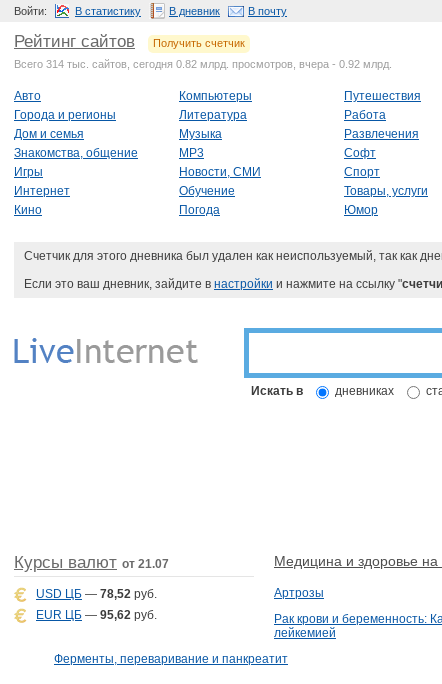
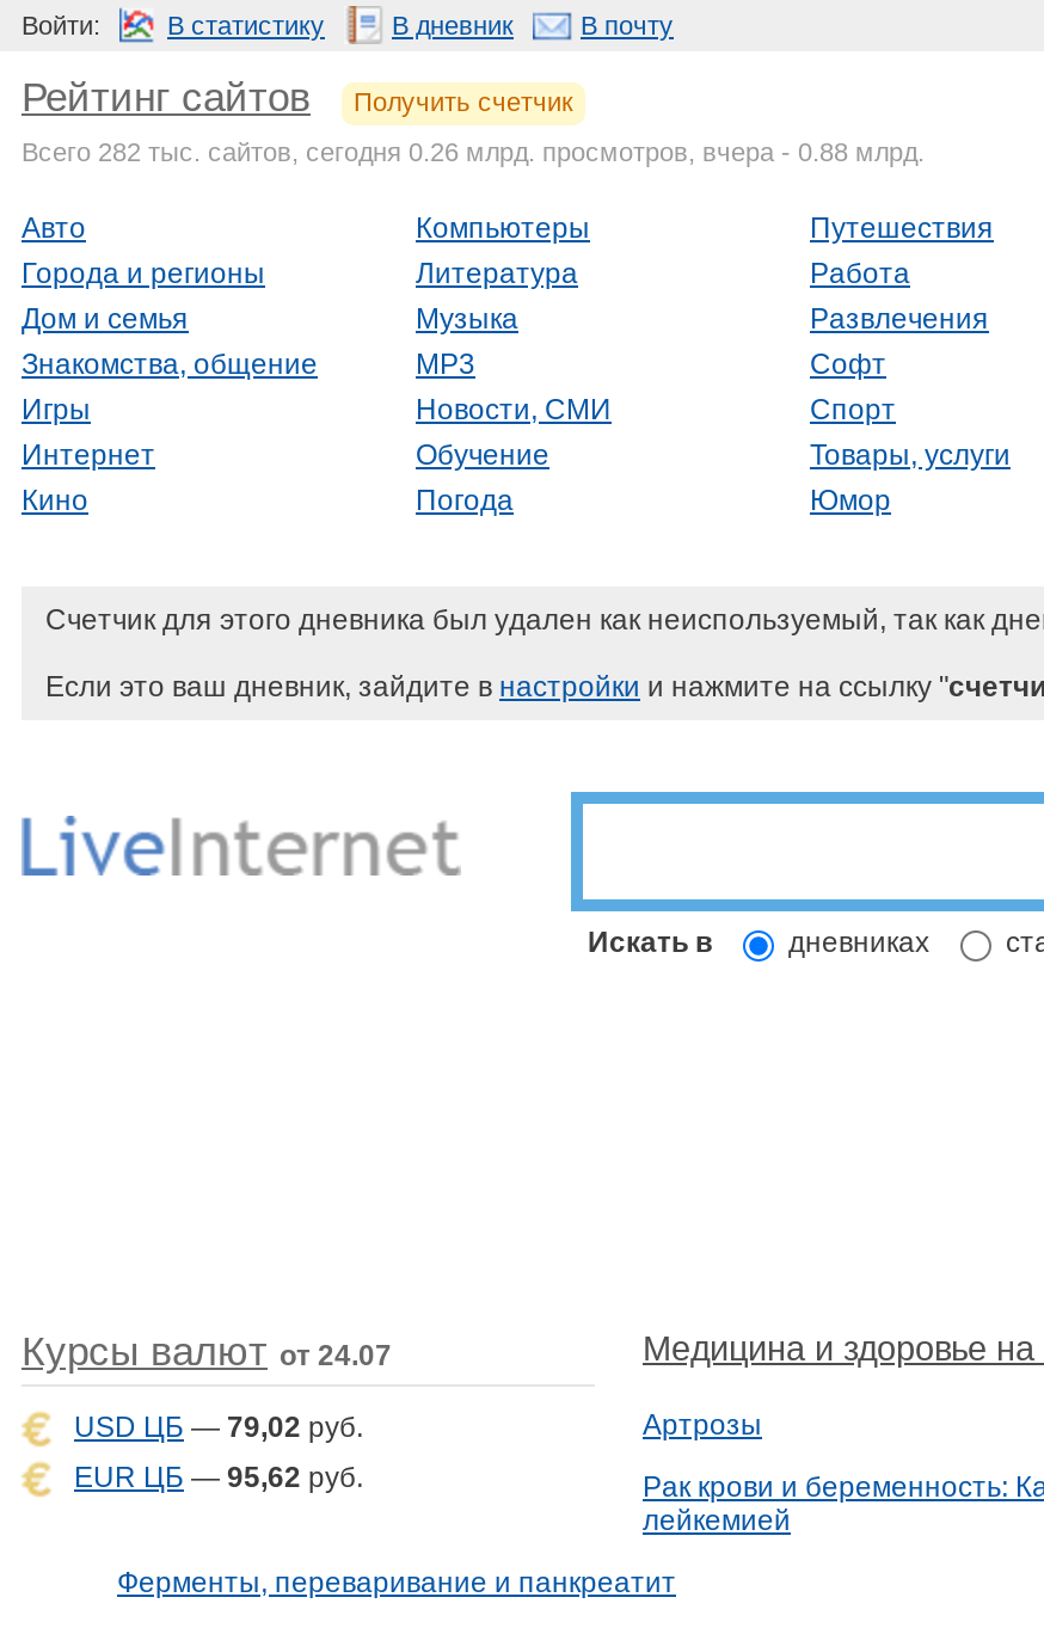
- Всего 314 тыс. сайтов, сегодня 0.82 млрд. просмотров, вчера - 0.92 млрд.
+ Всего 282 тыс. сайтов, сегодня 0.26 млрд. просмотров, вчера - 0.88 млрд.

- Курсы валют от 21.07
+ Курсы валют от 24.07

- USD ЦБ — 78,52 руб.
+ USD ЦБ — 79,02 руб.
